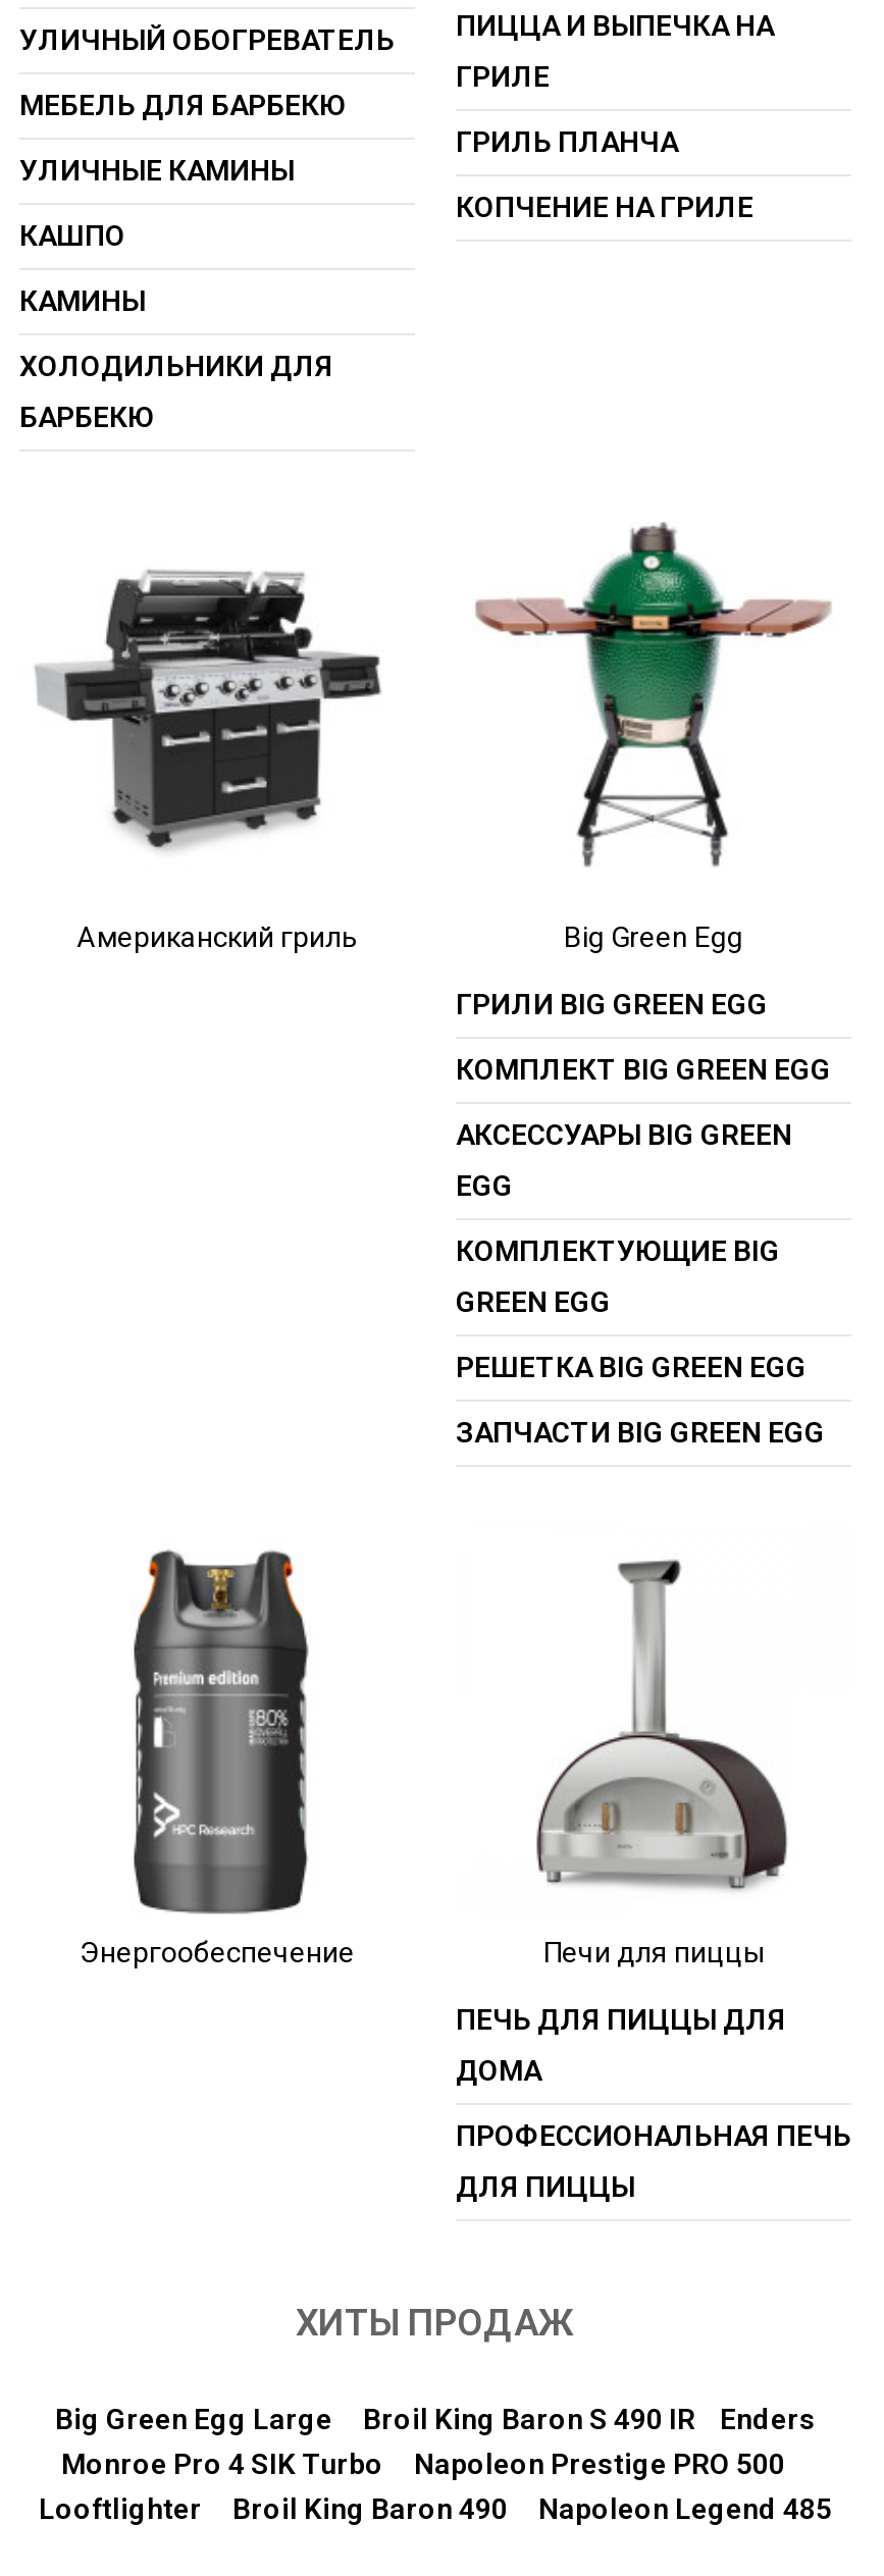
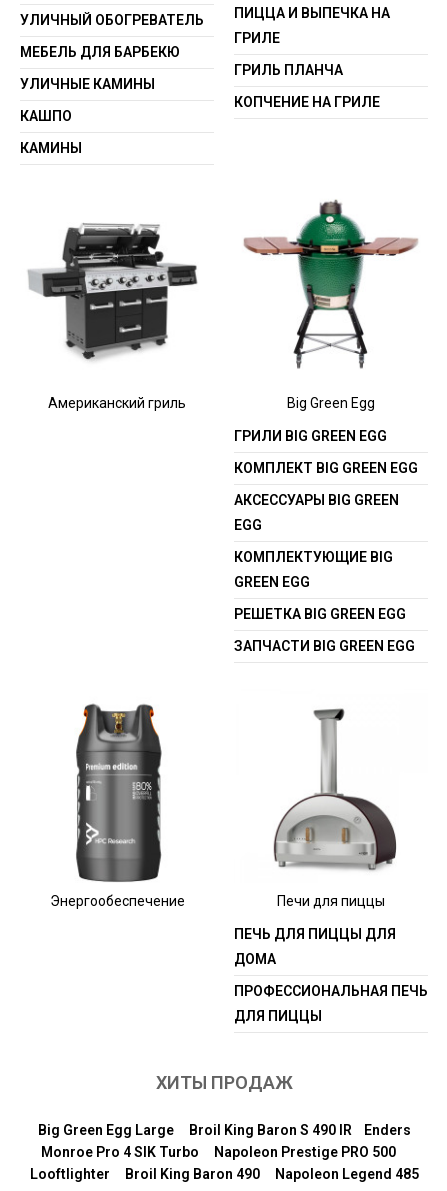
- ХОЛОДИЛЬНИКИ ДЛЯ
- БАРБЕКЮ
